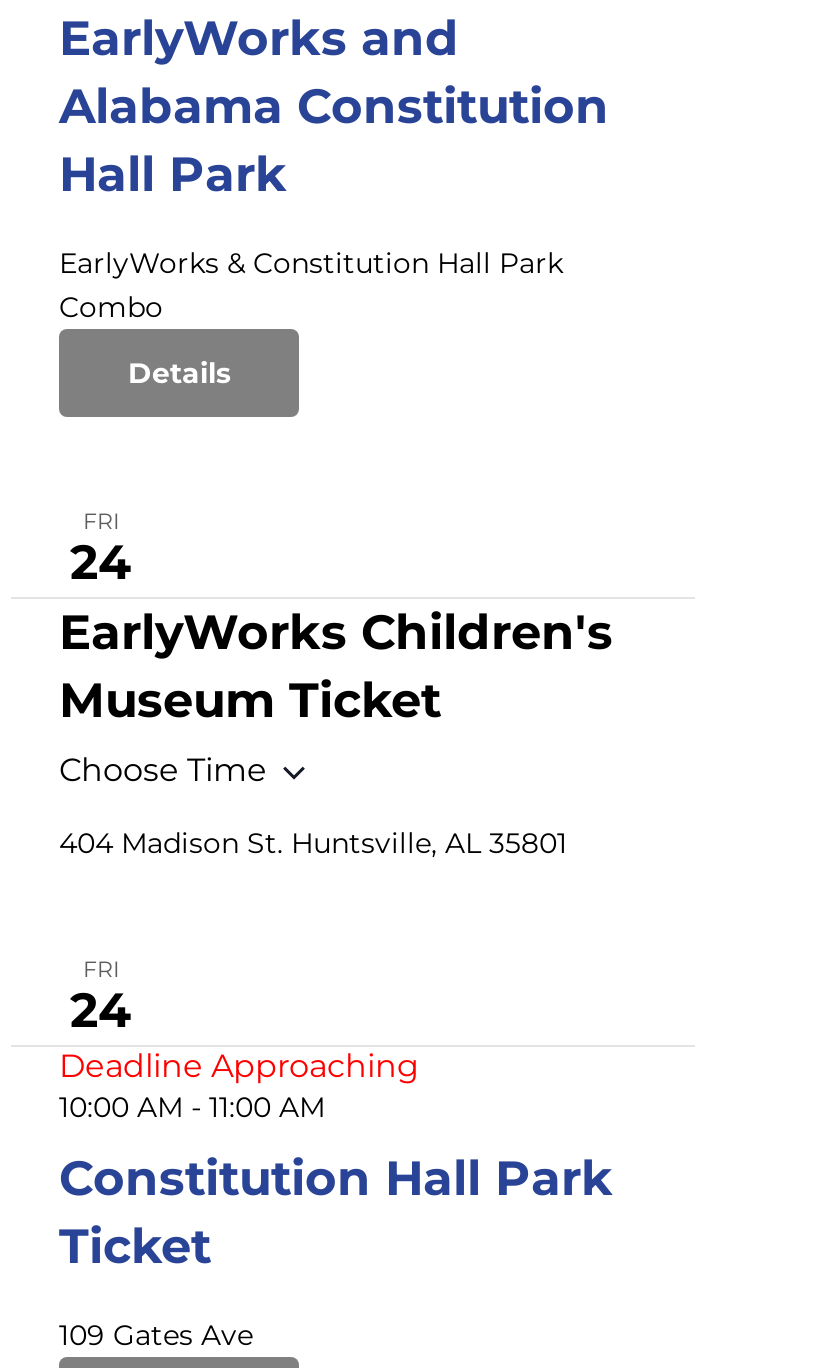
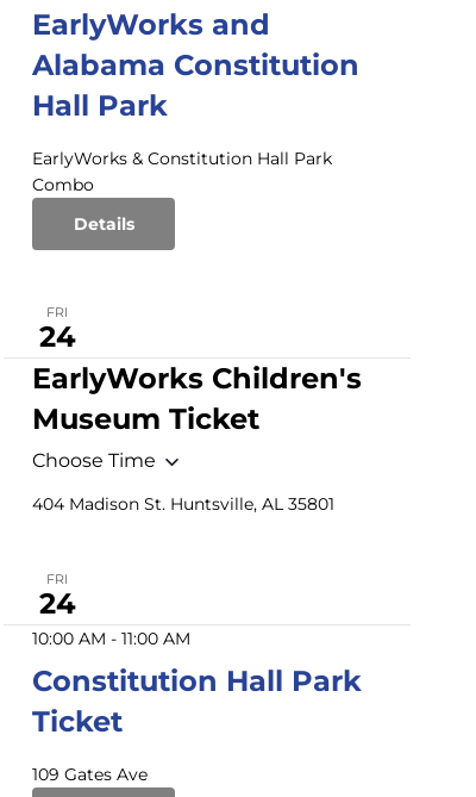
- Deadline Approaching
